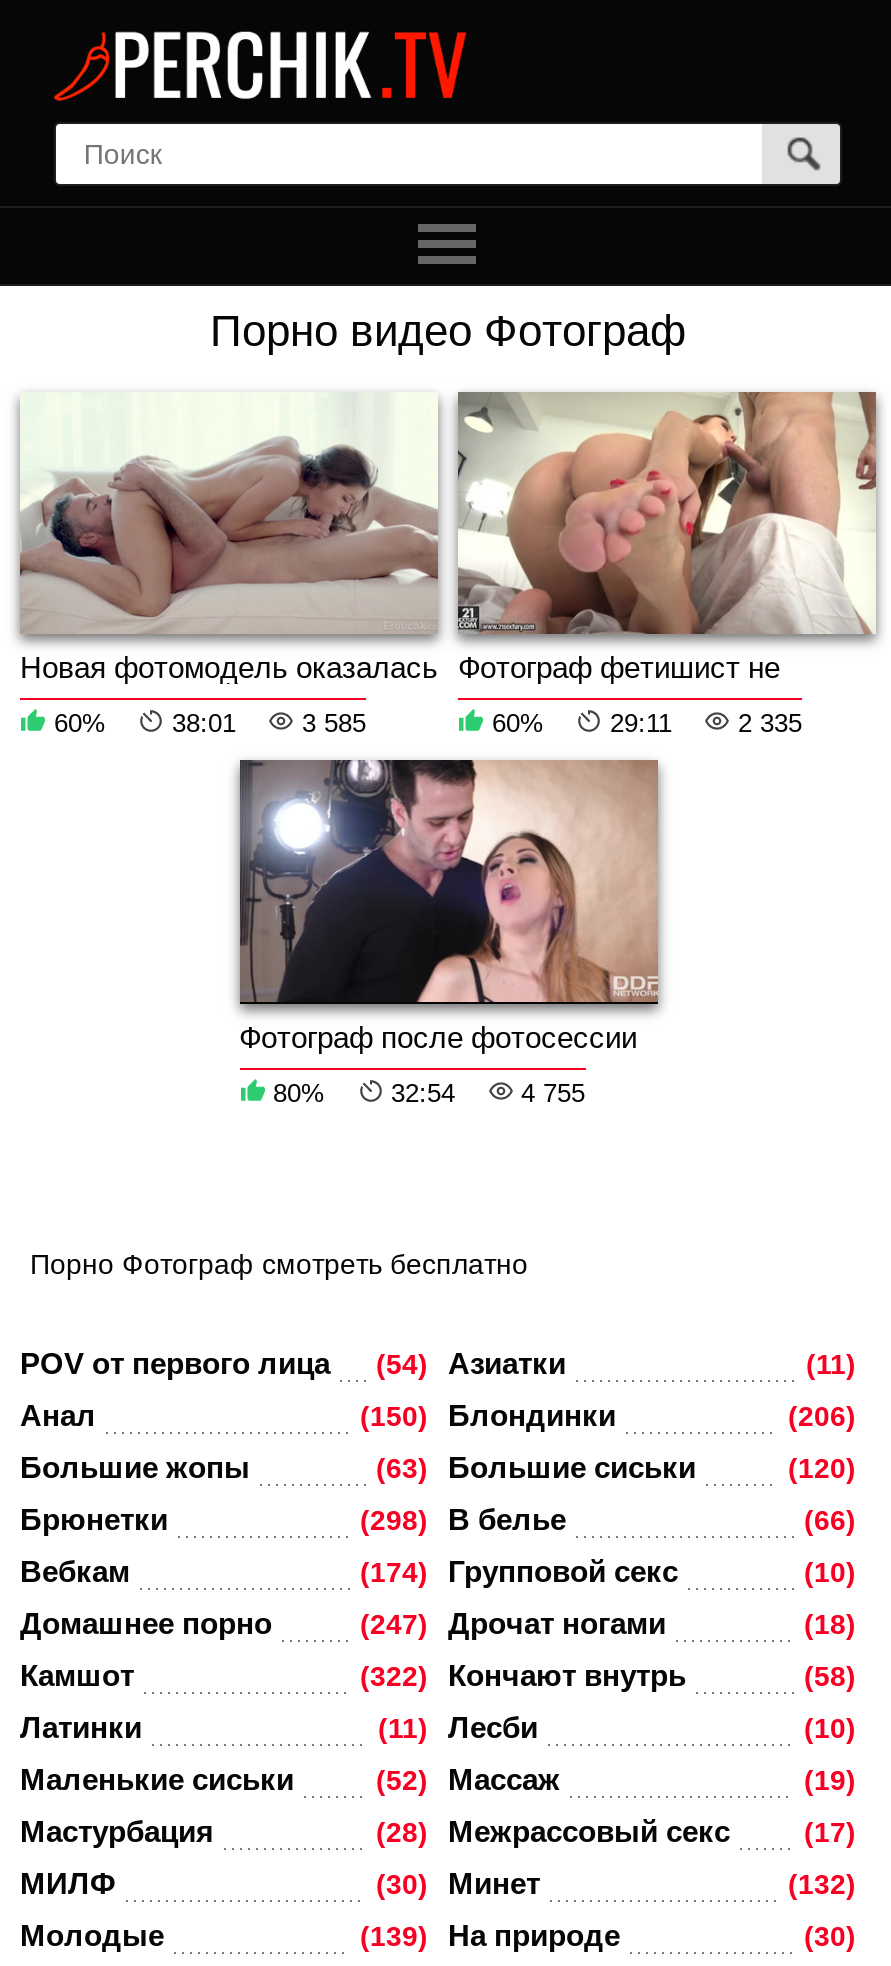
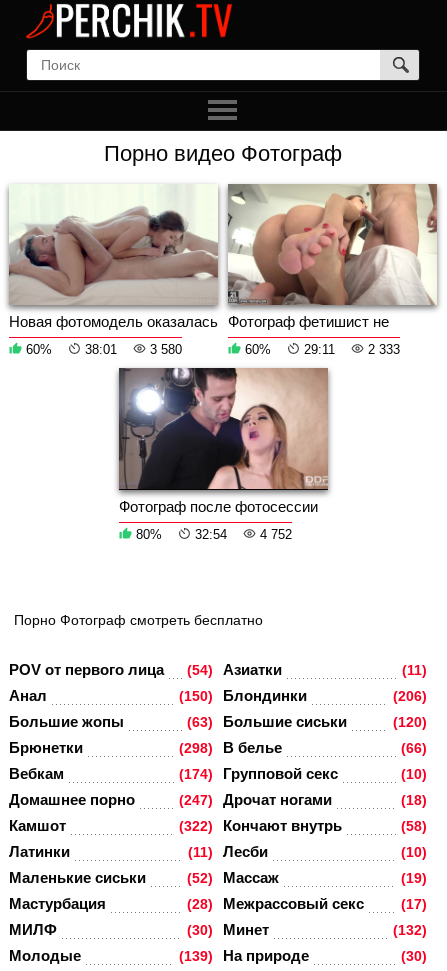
- 3 585
+ 3 580

- 2 335
+ 2 333

- 4 755
+ 4 752
